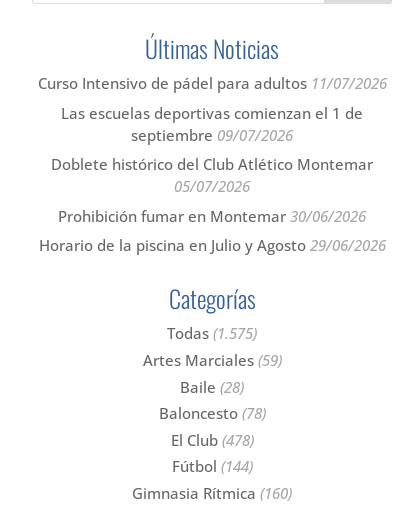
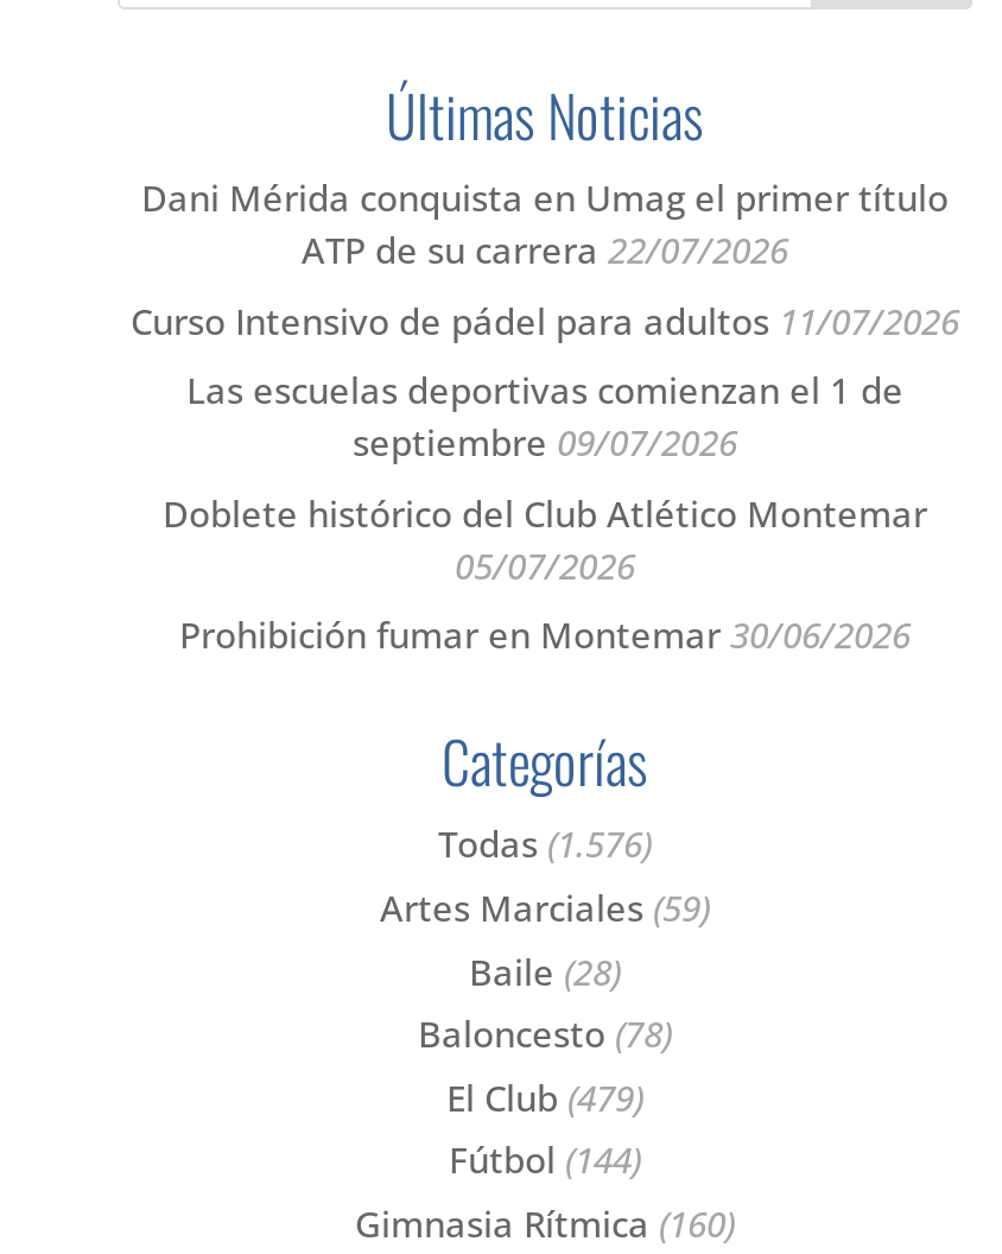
+ Dani Mérida conquista en Umag el primer título
+ ATP de su carrera 22/07/2026

moved down: Curso Intensivo de pádel para adultos 11/07/2026 | Las escuelas deportivas comienzan el 1 de | septiembre 09/07/2026 | Doblete histórico del Club Atlético Montemar | 05/07/2026 | Prohibición fumar en Montemar 30/06/2026

- Horario de la piscina en Julio y Agosto 29/06/2026

- Todas (1.575)
+ Todas (1.576)

- El Club (478)
+ El Club (479)
